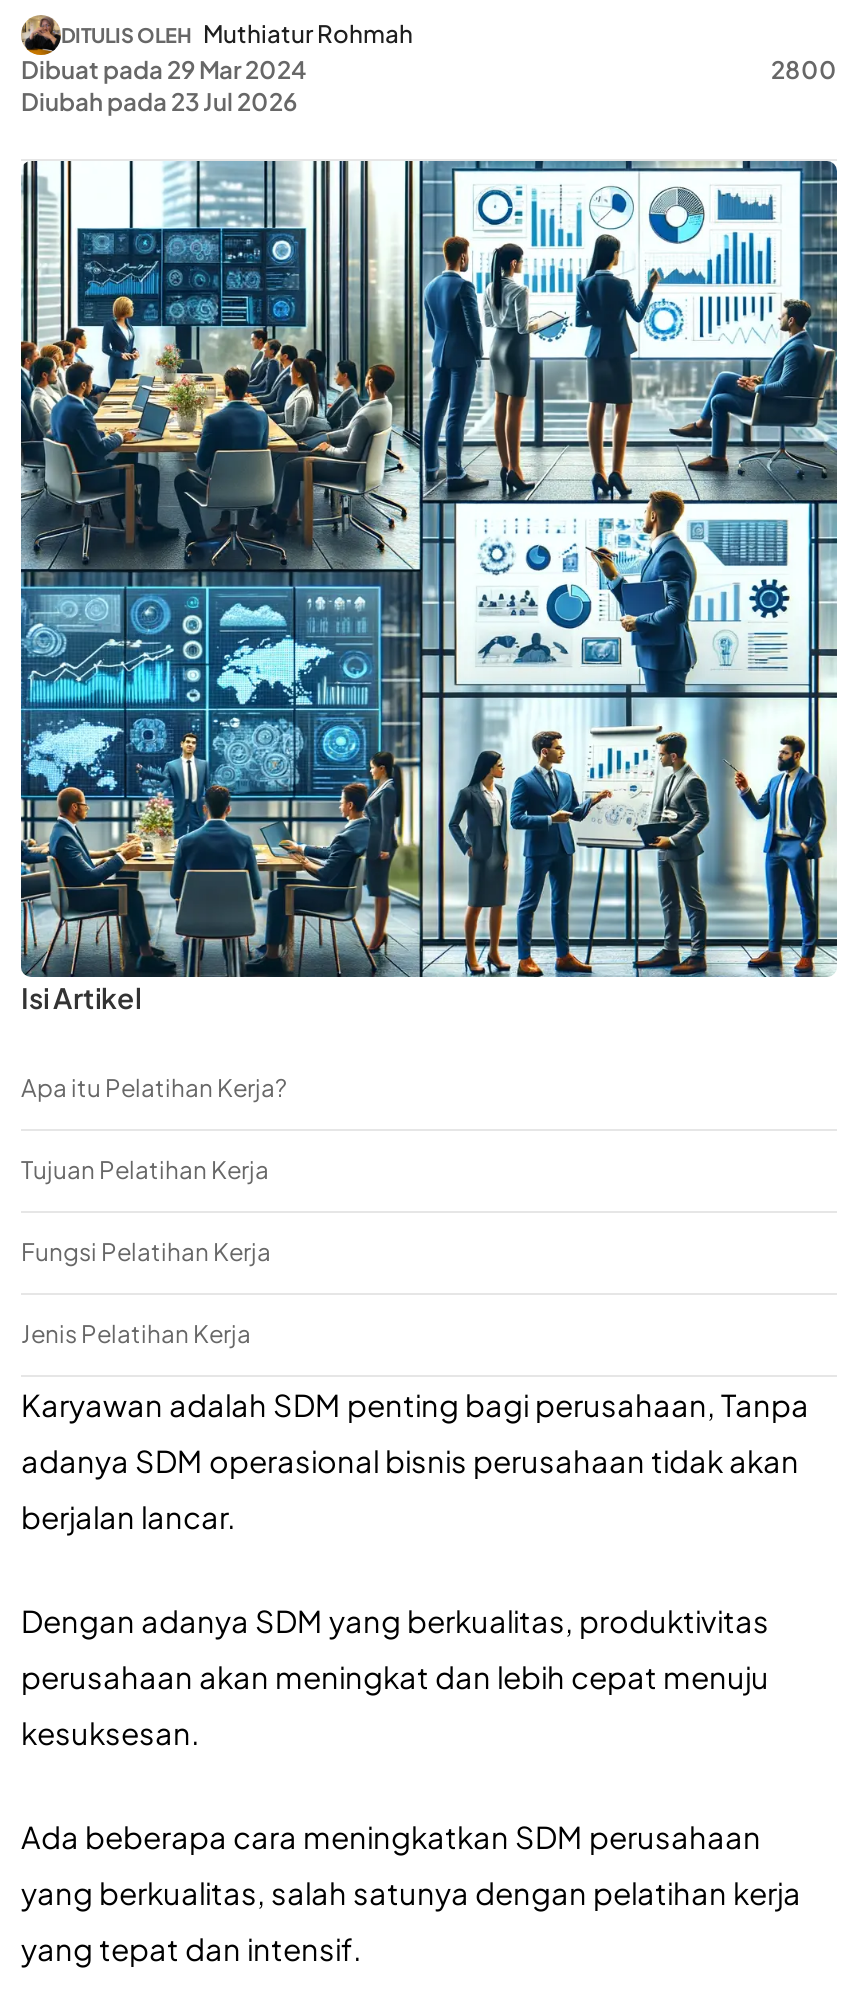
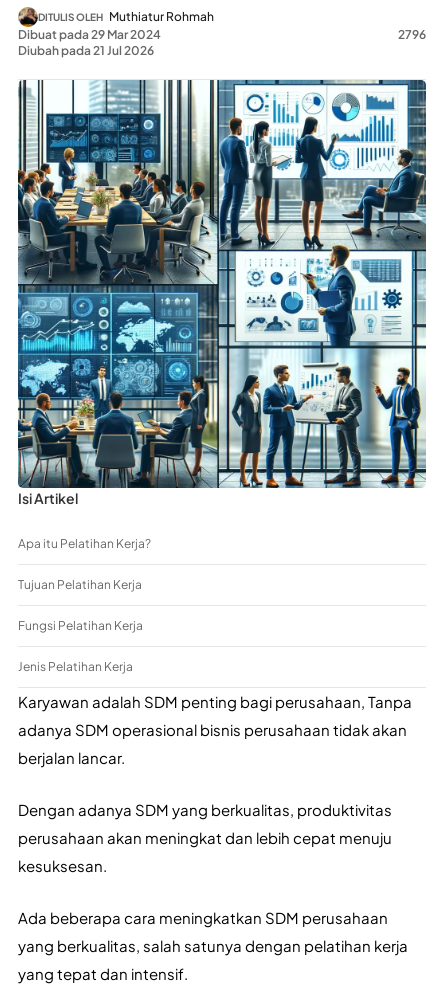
- 2800
+ 2796

- Diubah pada 23 Jul 2026
+ Diubah pada 21 Jul 2026
